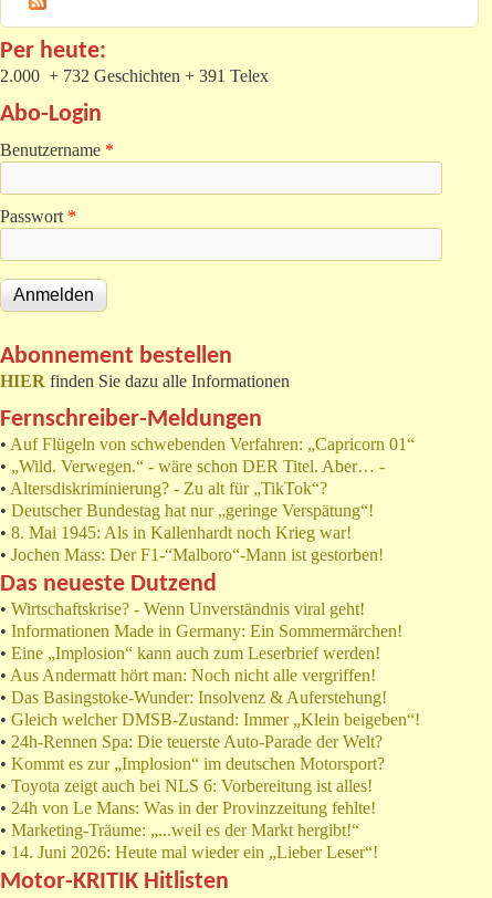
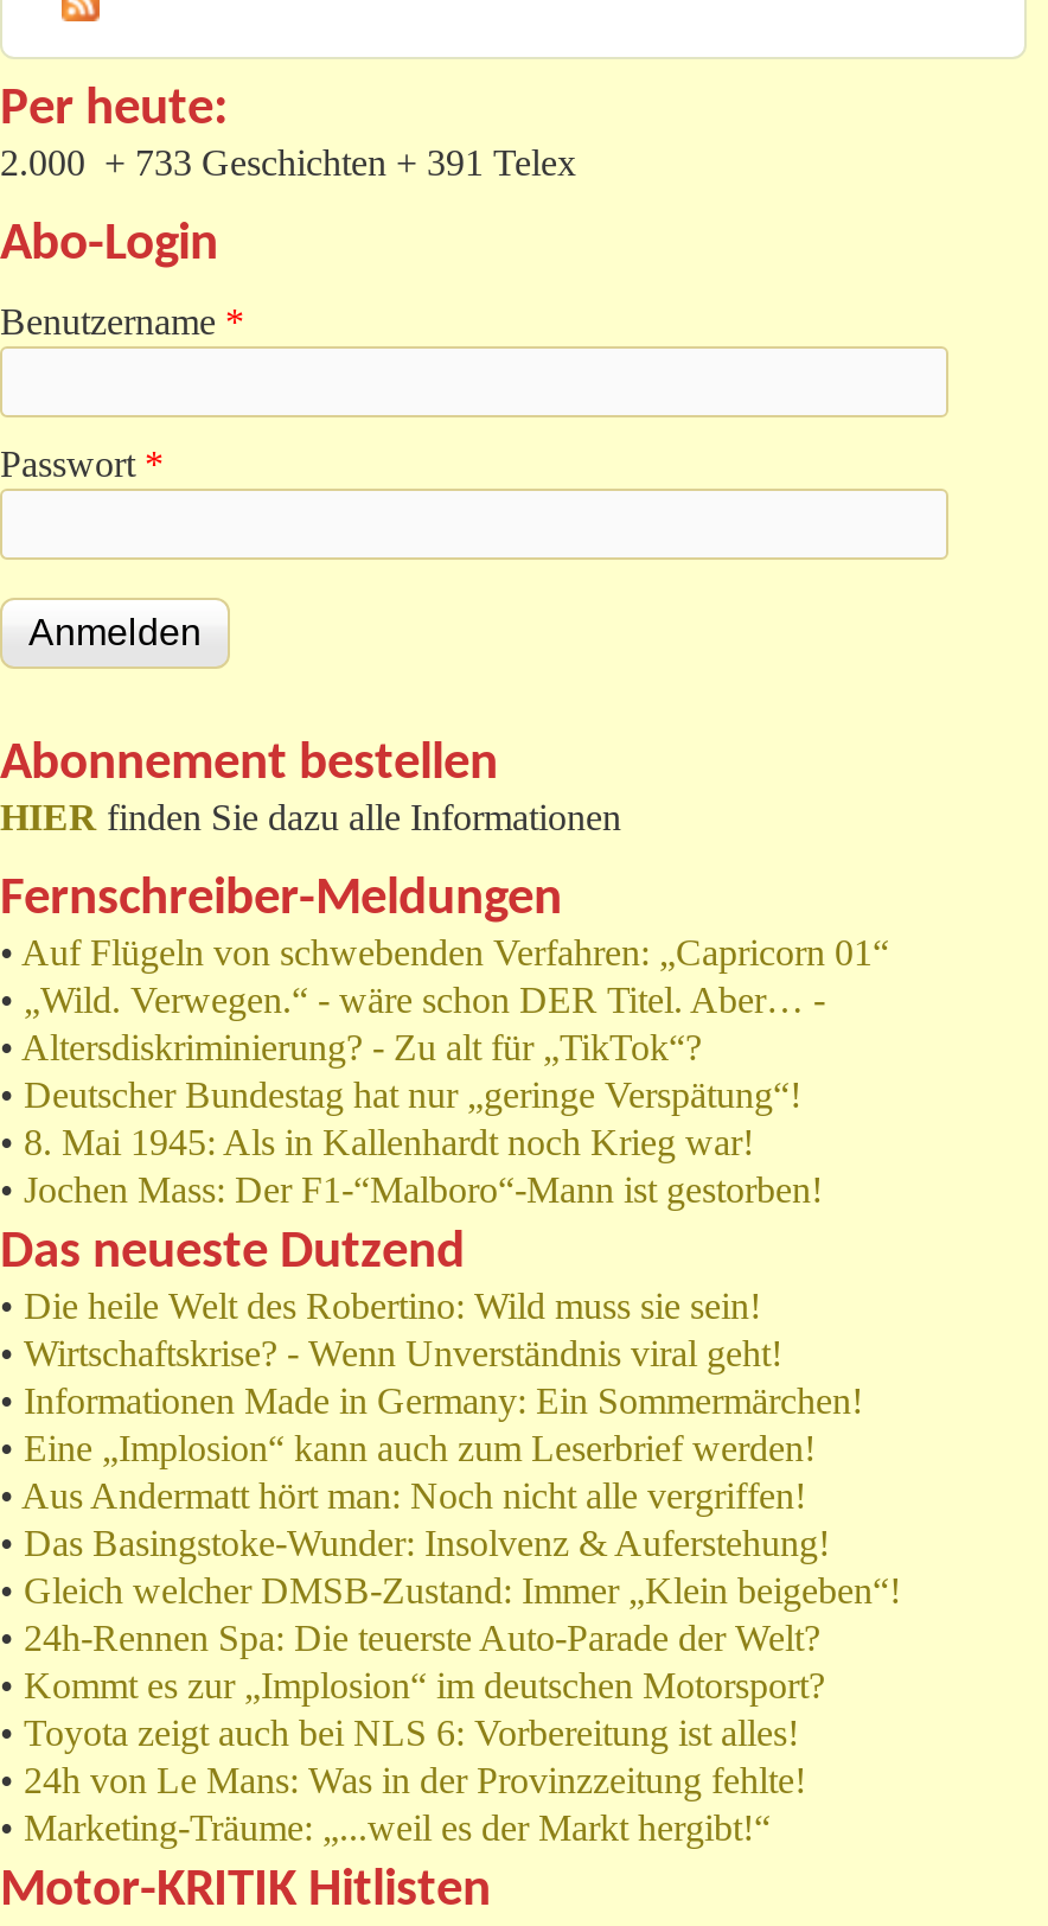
- 2.000 + 732 Geschichten + 391 Telex
+ 2.000 + 733 Geschichten + 391 Telex

+ • Die heile Welt des Robertino: Wild muss sie sein!

moved down: • Wirtschaftskrise? - Wenn Unverständnis viral geht! | • Informationen Made in Germany: Ein Sommermärchen! | • Eine „Implosion“ kann auch zum Leserbrief werden! | ... | • 24h von Le Mans: Was in der Provinzzeitung fehlte! | • Marketing-Träume: „...weil es der Markt hergibt!“

- • 14. Juni 2026: Heute mal wieder ein „Lieber Leser“!
